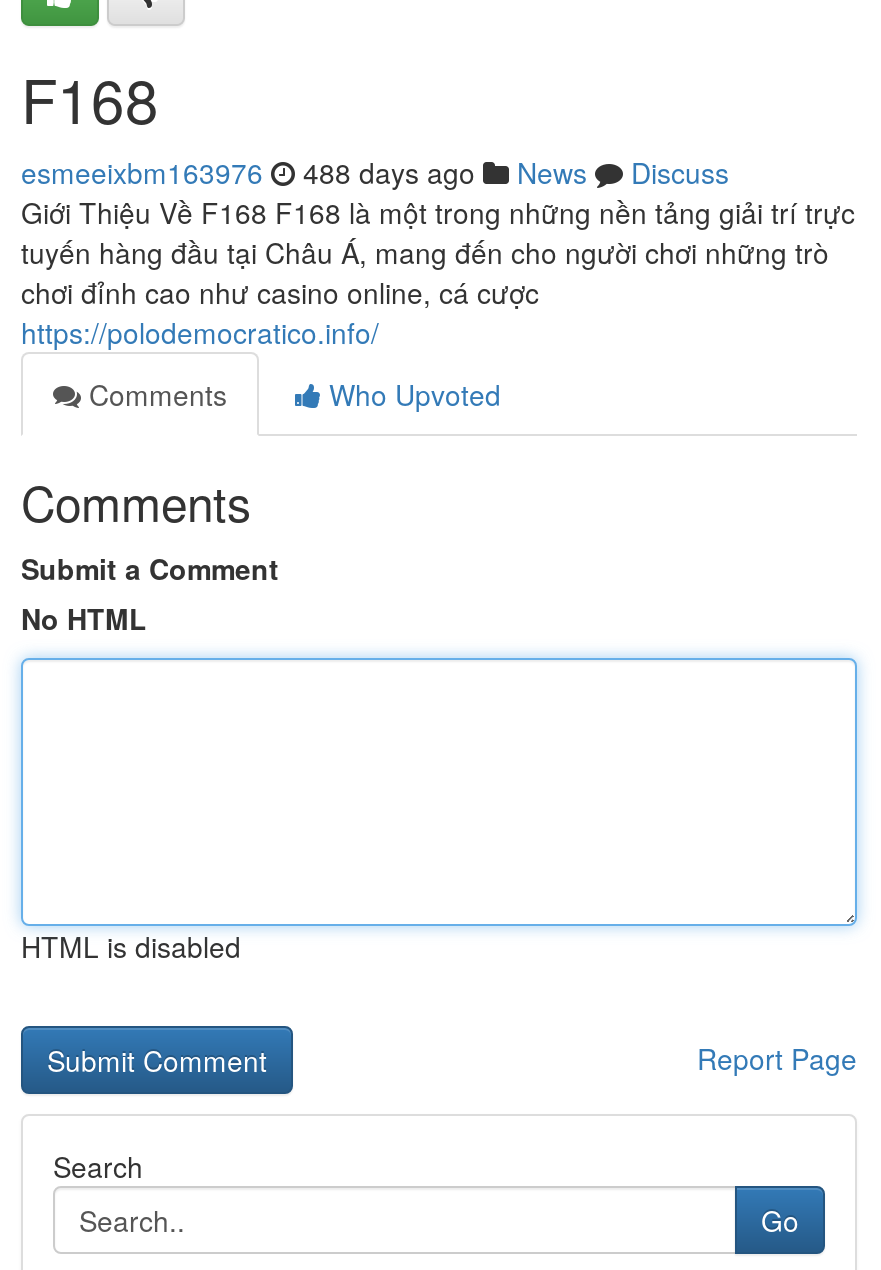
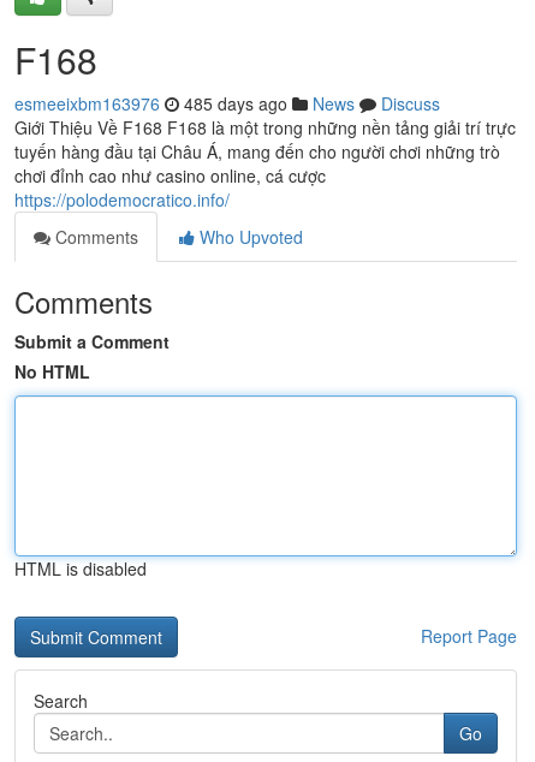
- esmeeixbm163976 488 days ago News Discuss
+ esmeeixbm163976 485 days ago News Discuss
